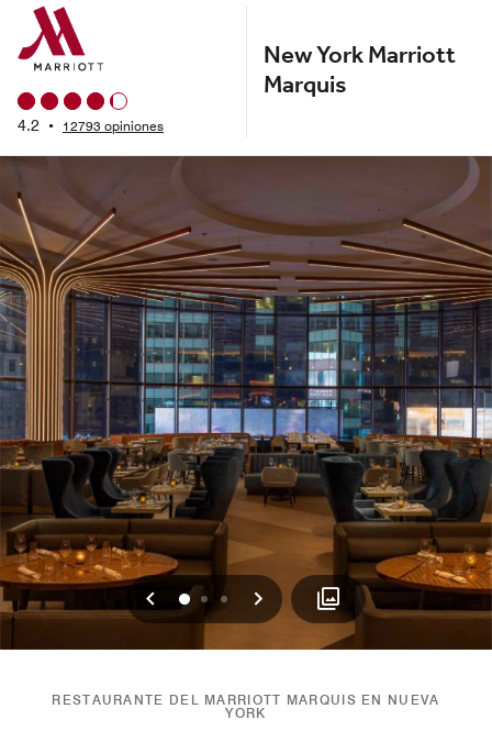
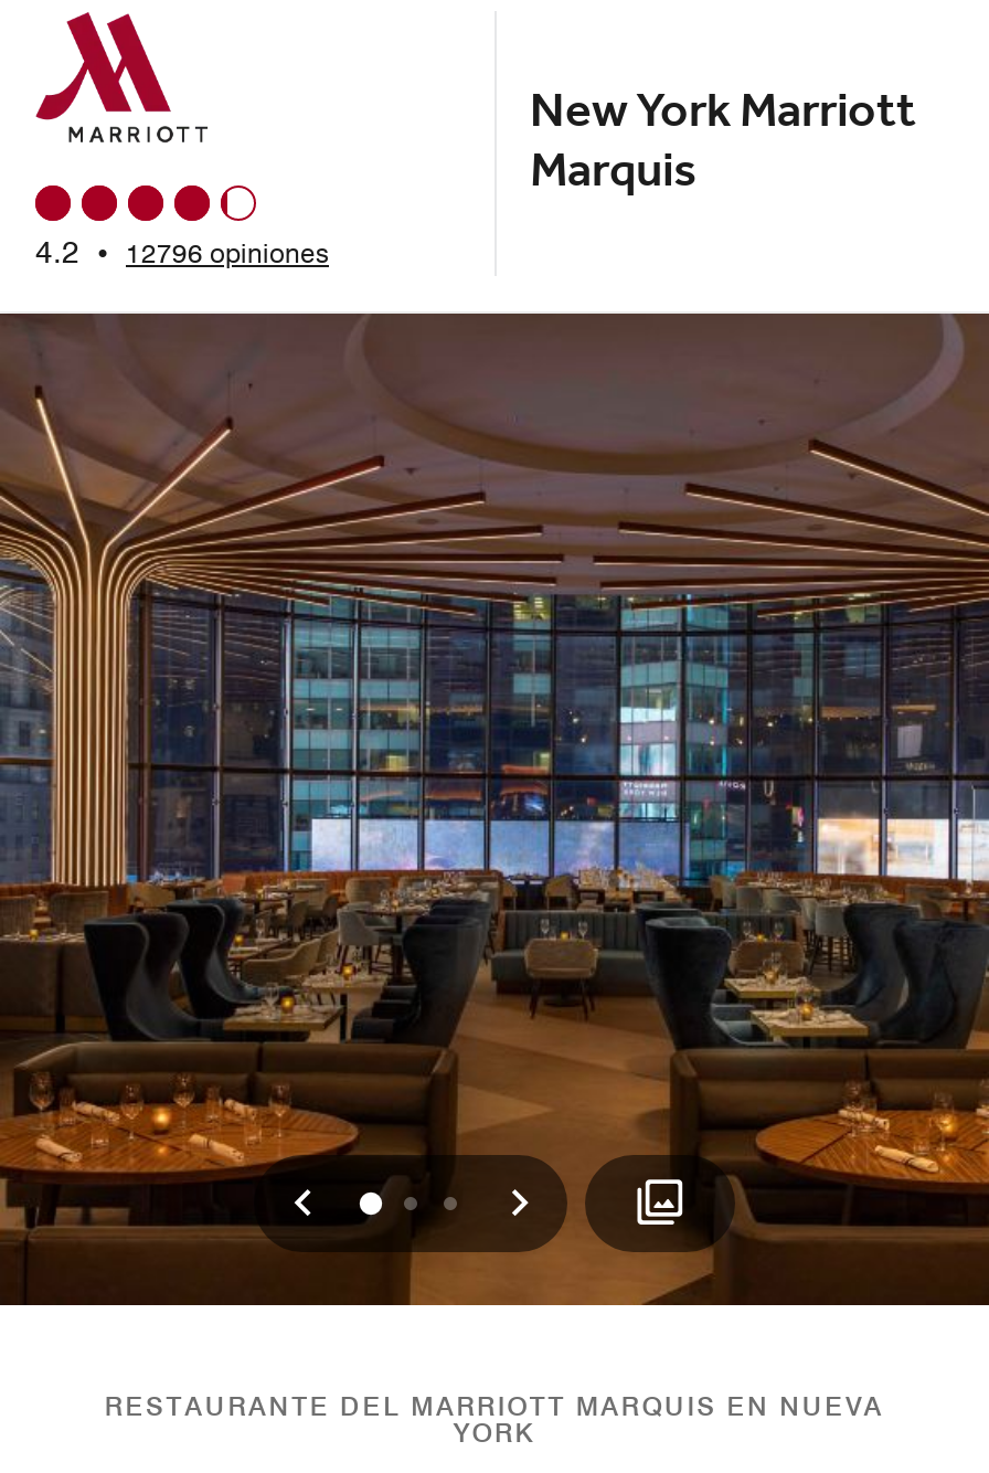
- 4.2 • 12793 opiniones
+ 4.2 • 12796 opiniones
